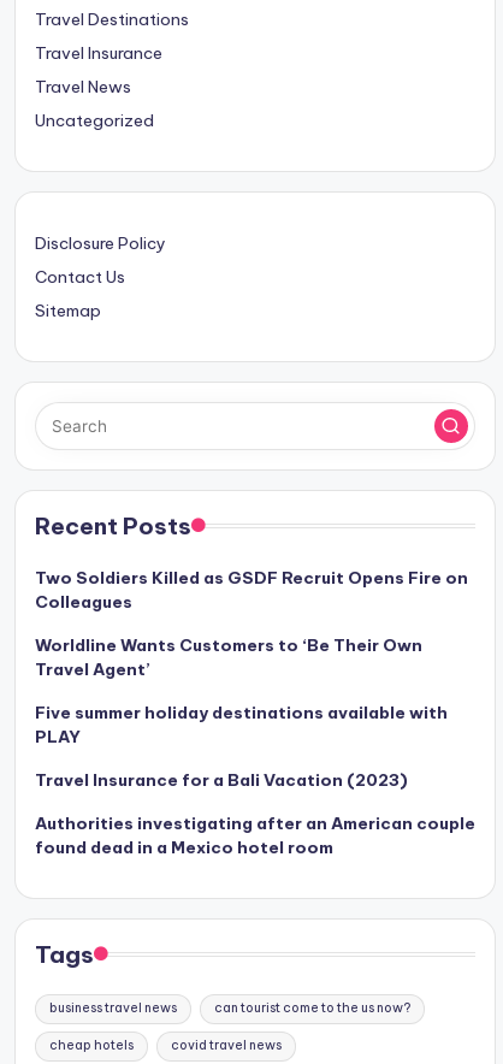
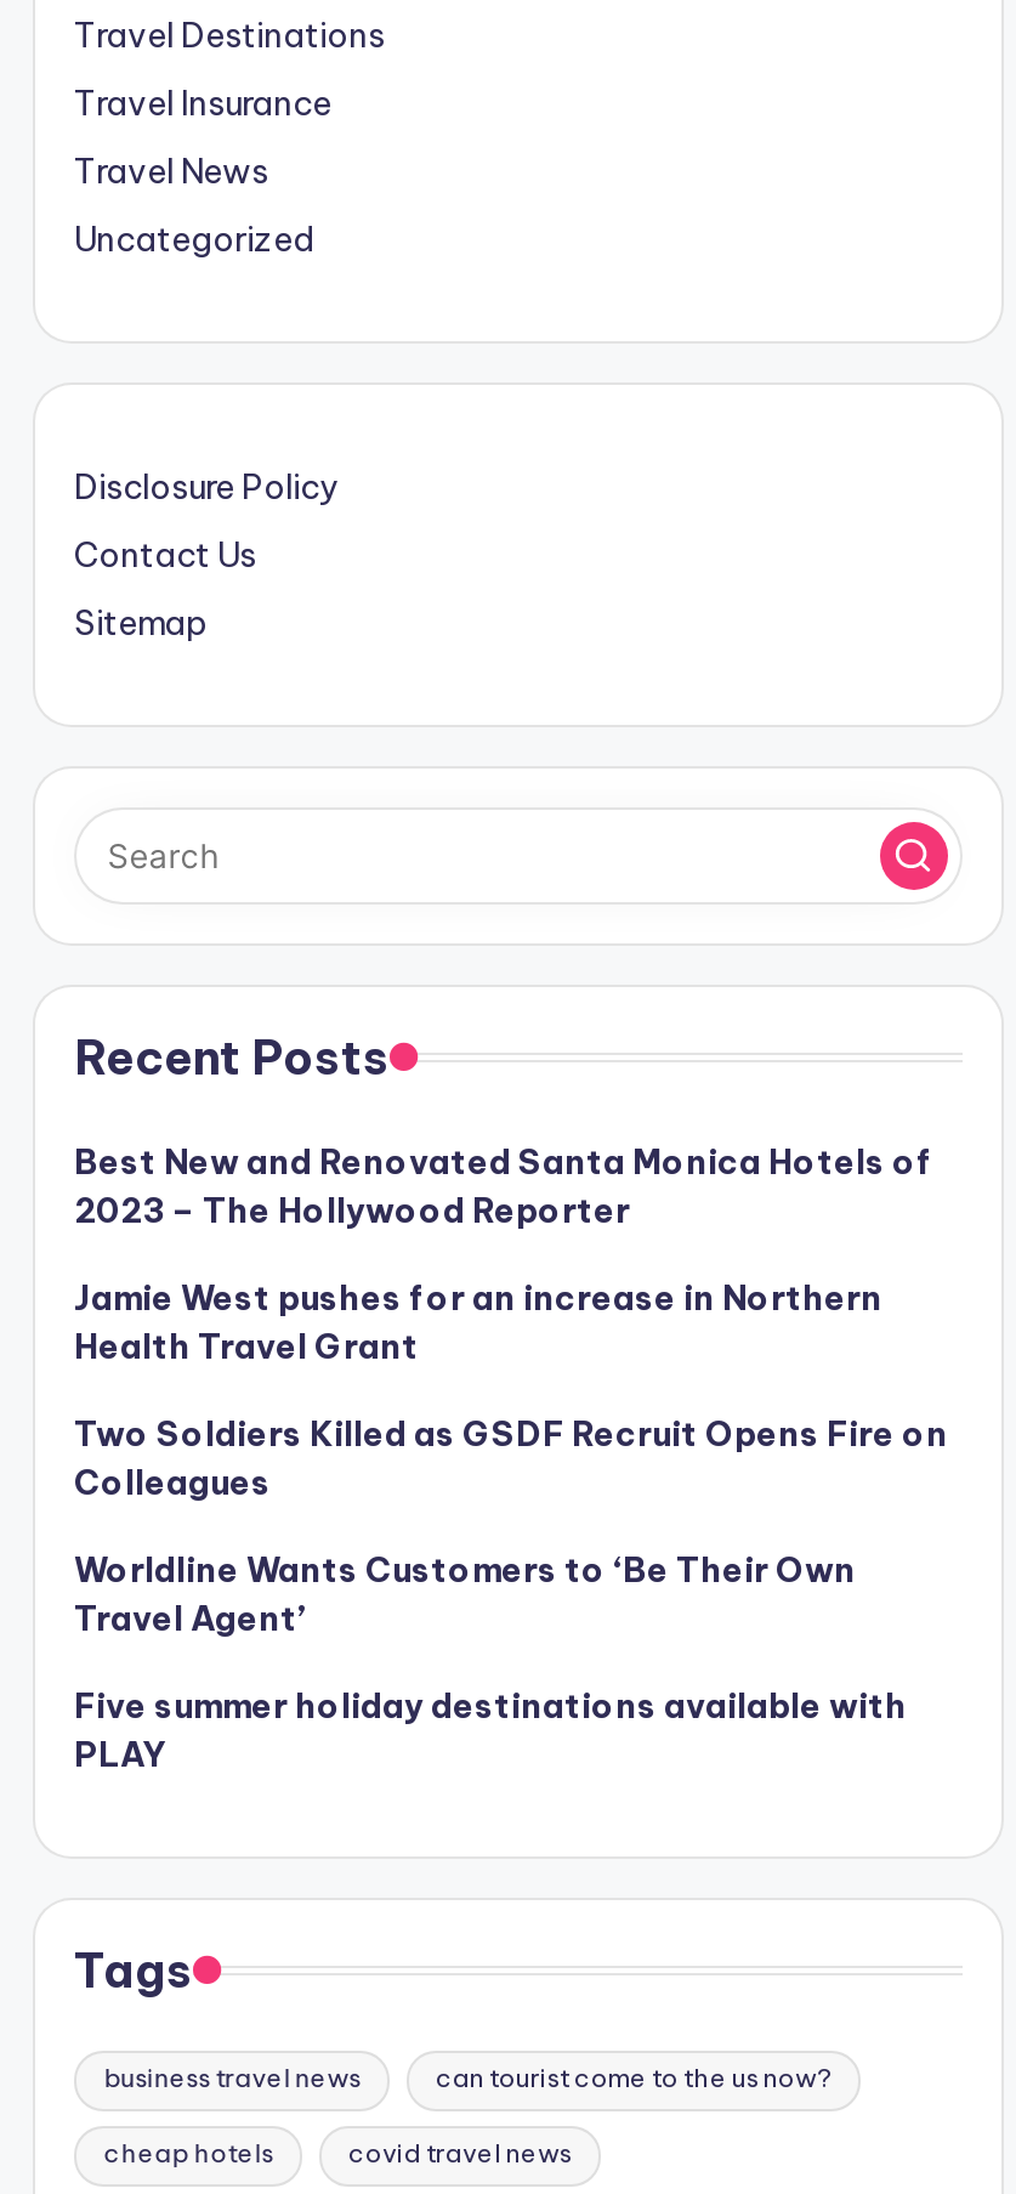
+ Best New and Renovated Santa Monica Hotels of
+ 2023 – The Hollywood Reporter
+ Jamie West pushes for an increase in Northern
+ Health Travel Grant

moved down: Two Soldiers Killed as GSDF Recruit Opens Fire on | Colleagues | Worldline Wants Customers to ‘Be Their Own | Travel Agent’ | Five summer holiday destinations available with | PLAY

- Travel Insurance for a Bali Vacation (2023)
- Authorities investigating after an American couple
- found dead in a Mexico hotel room
